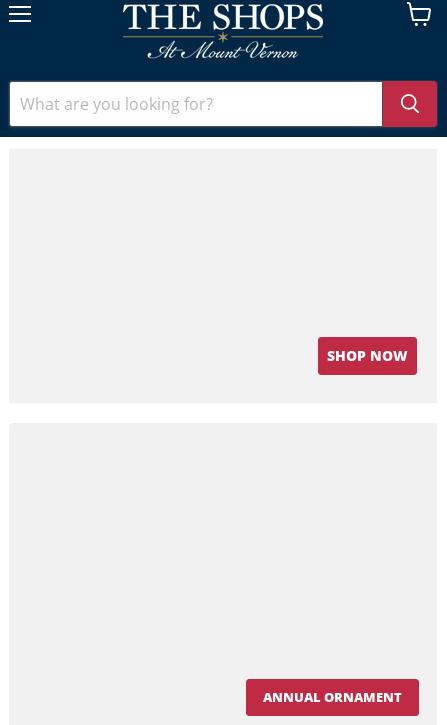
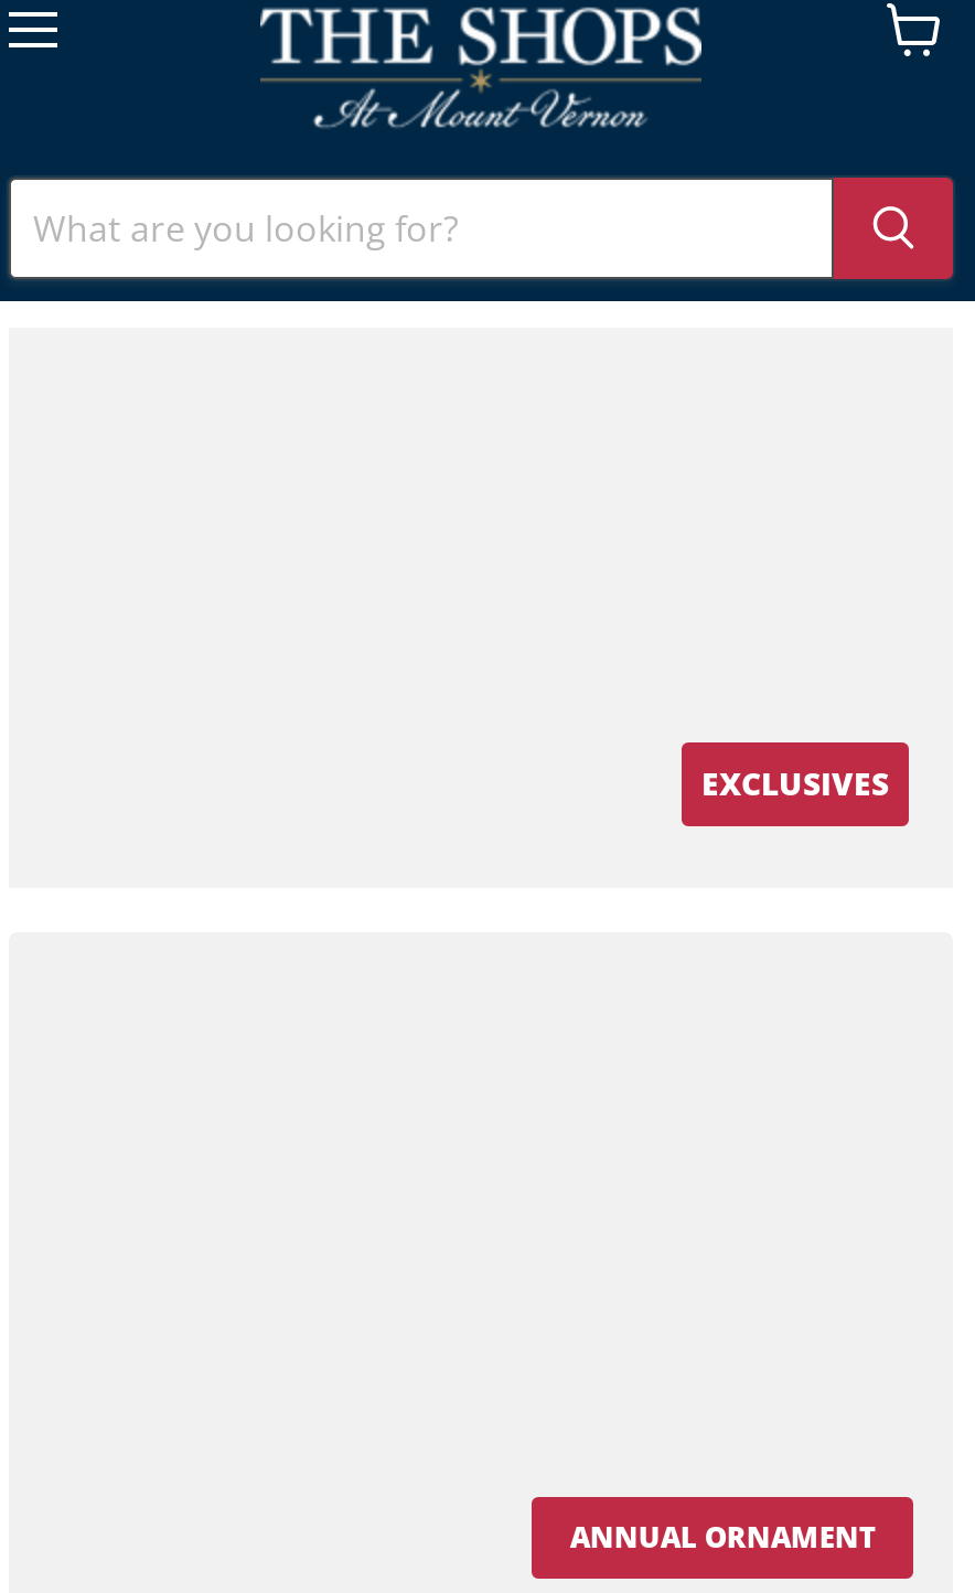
- SHOP NOW
+ EXCLUSIVES
